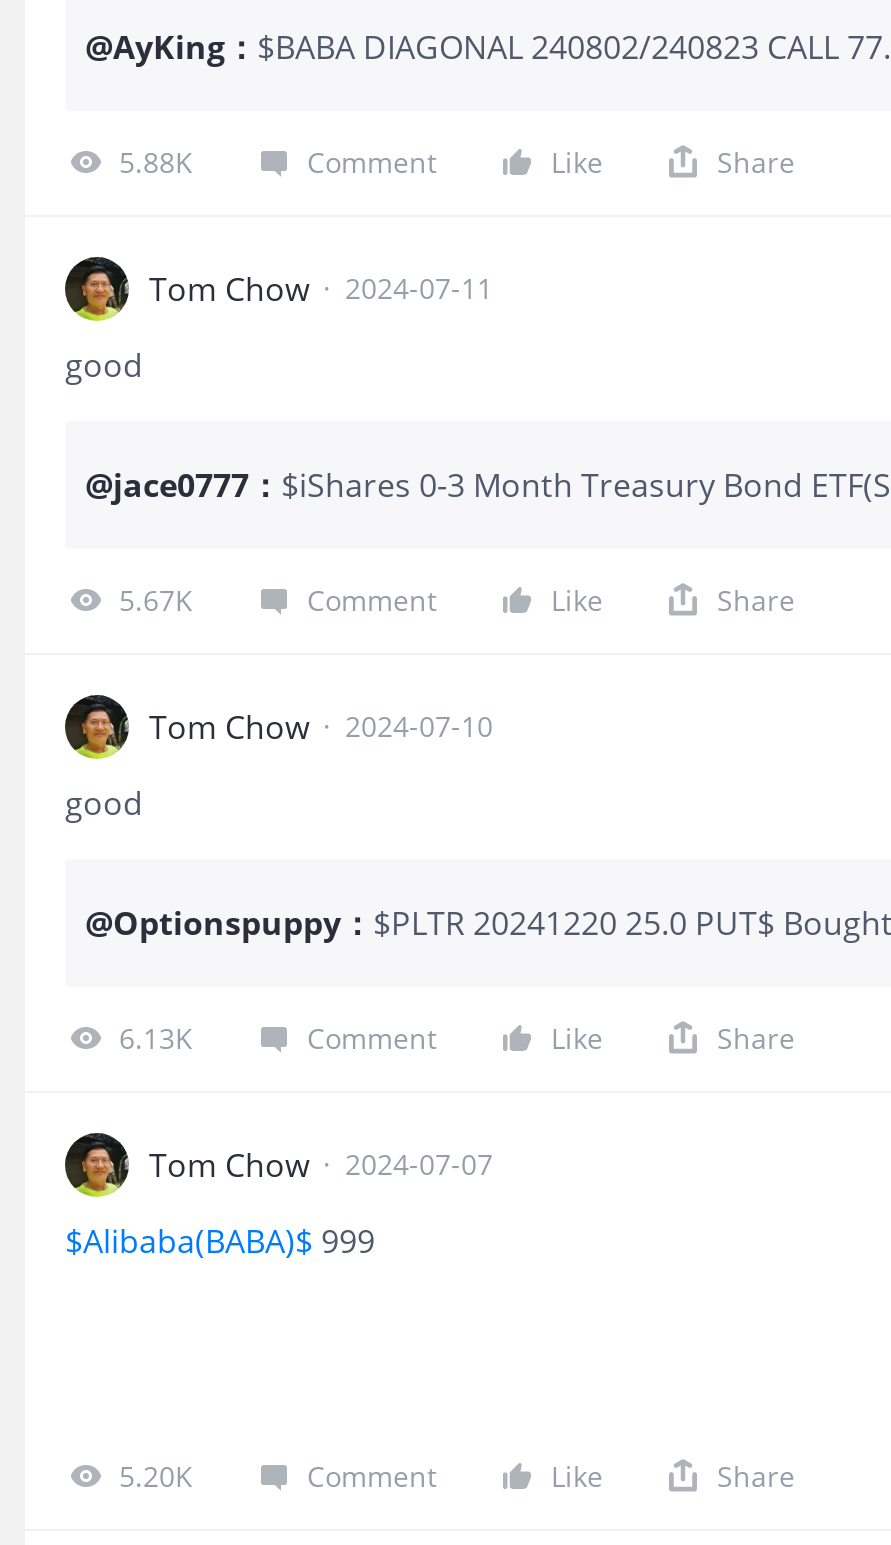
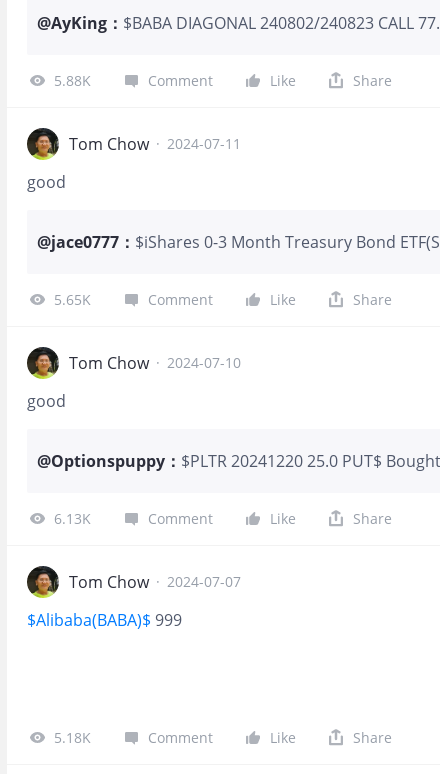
- 5.67K
+ 5.65K

- 5.20K
+ 5.18K
